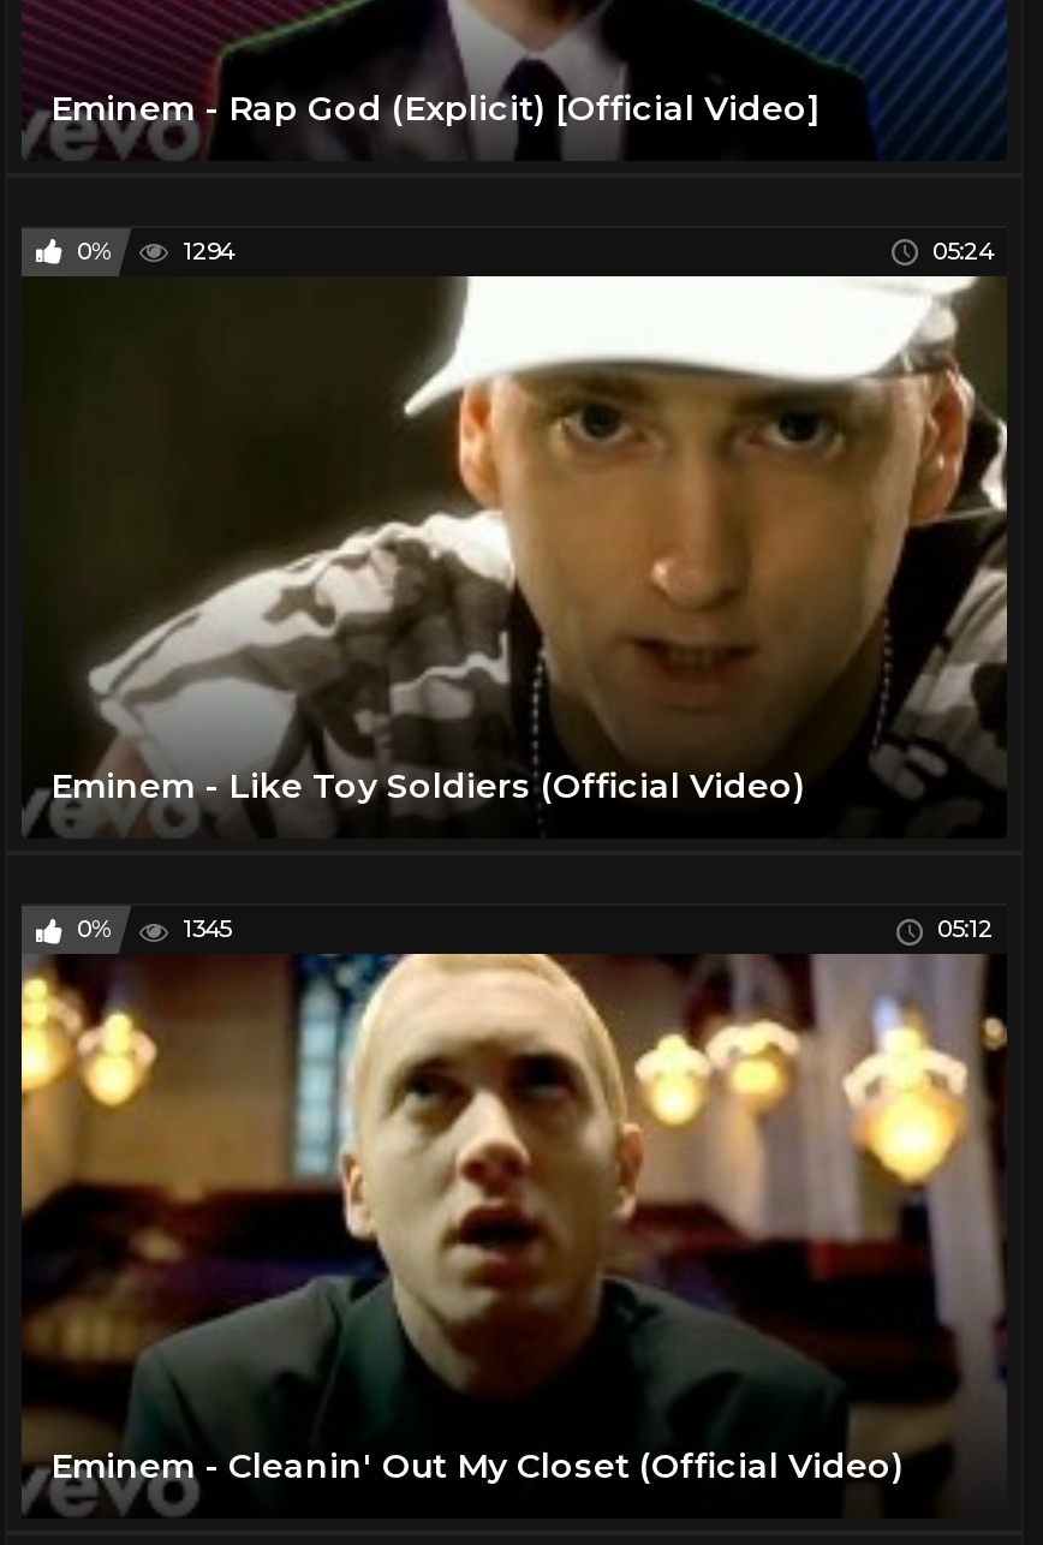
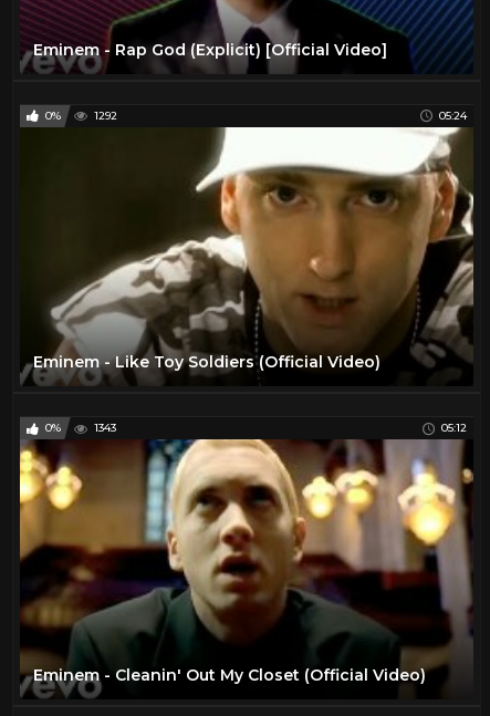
- 1294
+ 1292

- 1345
+ 1343
